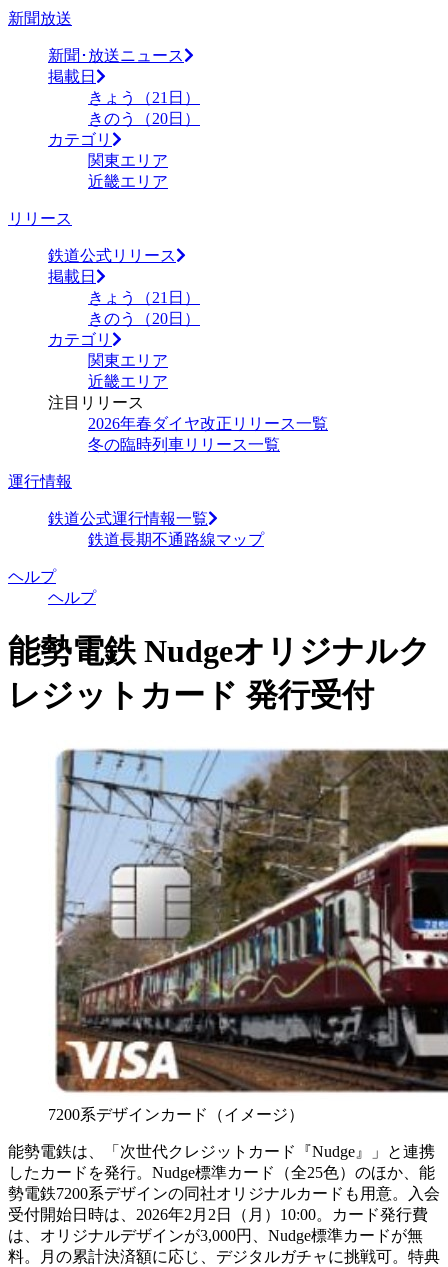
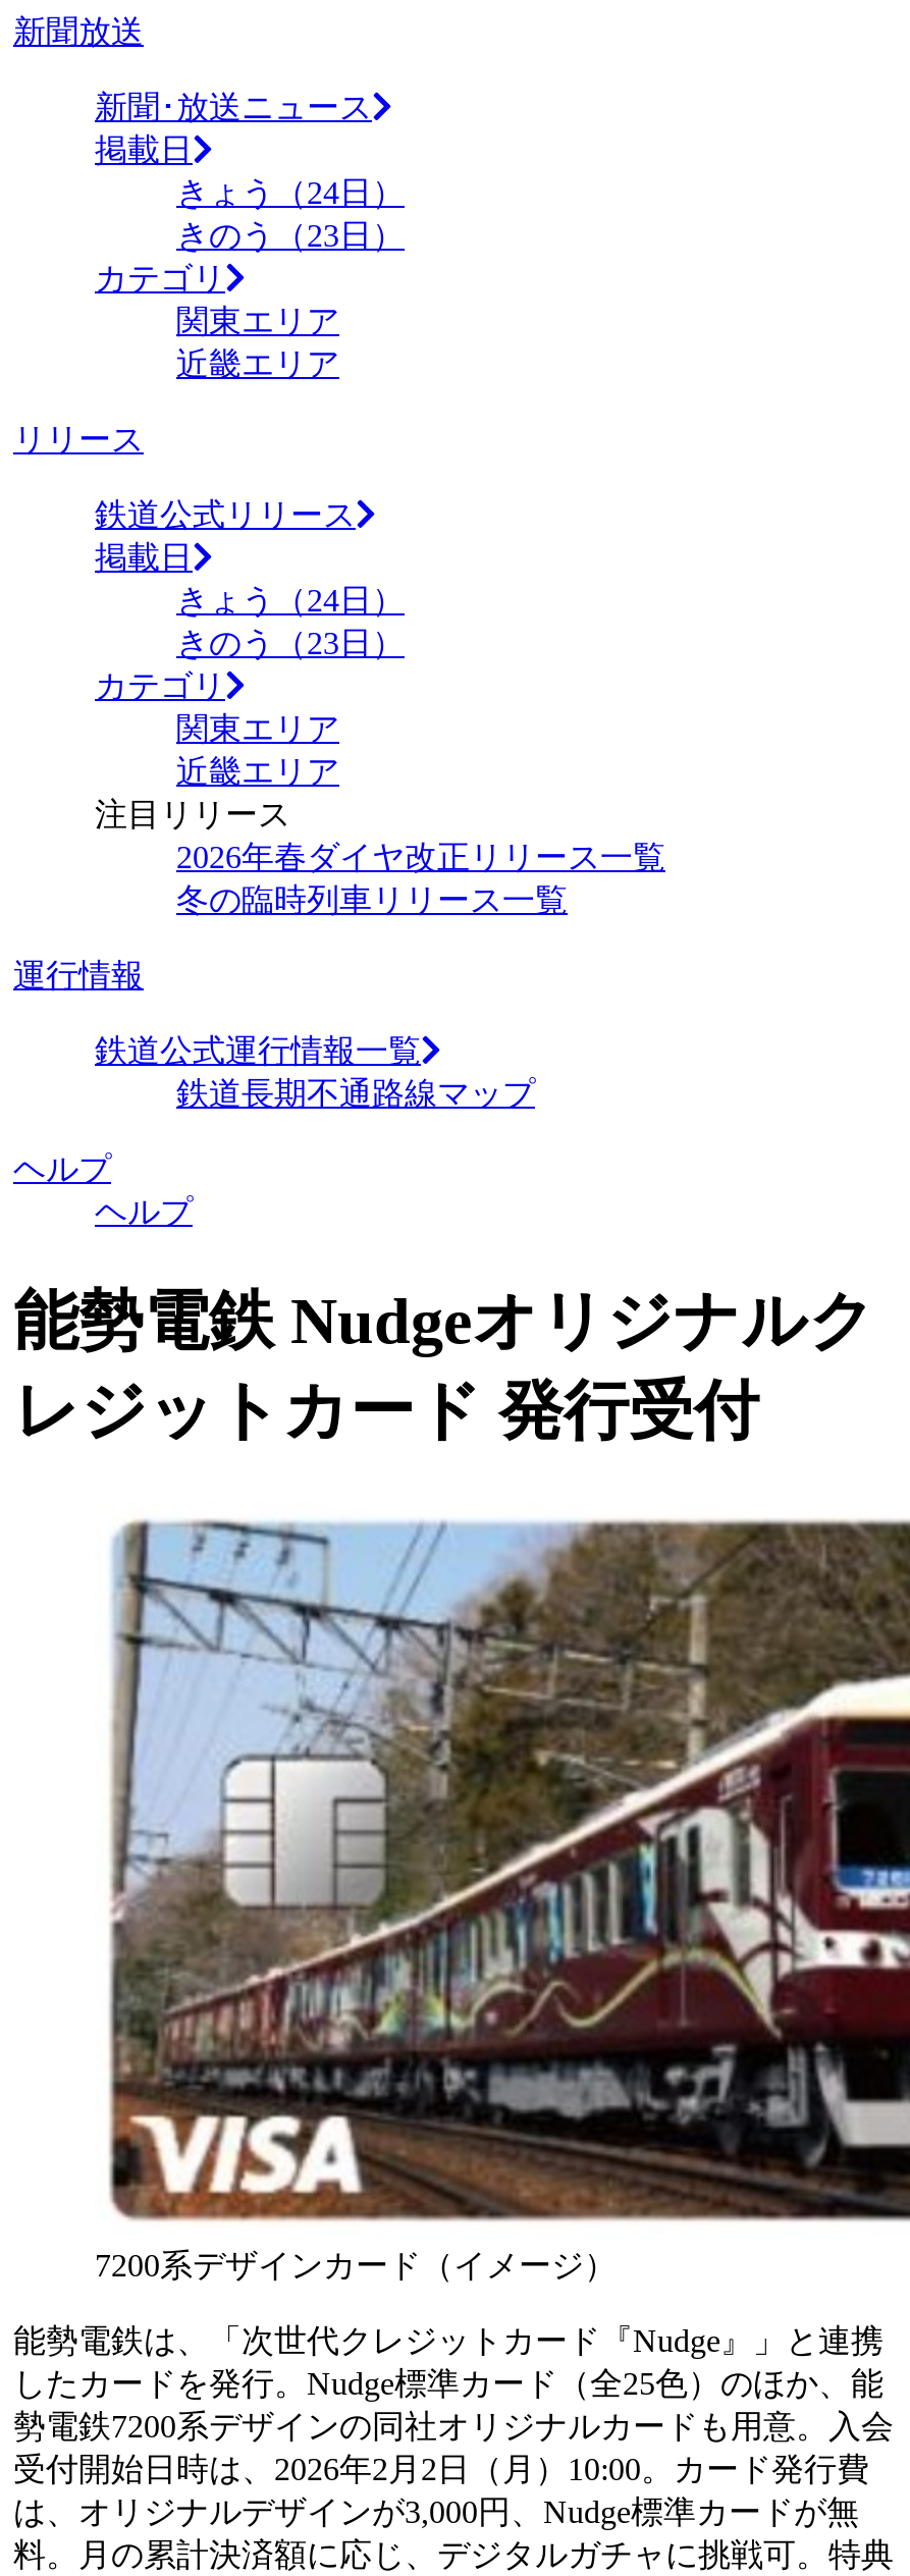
- きょう（21日）
+ きょう（24日）

- きのう（20日）
+ きのう（23日）

- きょう（21日）
+ きょう（24日）

- きのう（20日）
+ きのう（23日）
